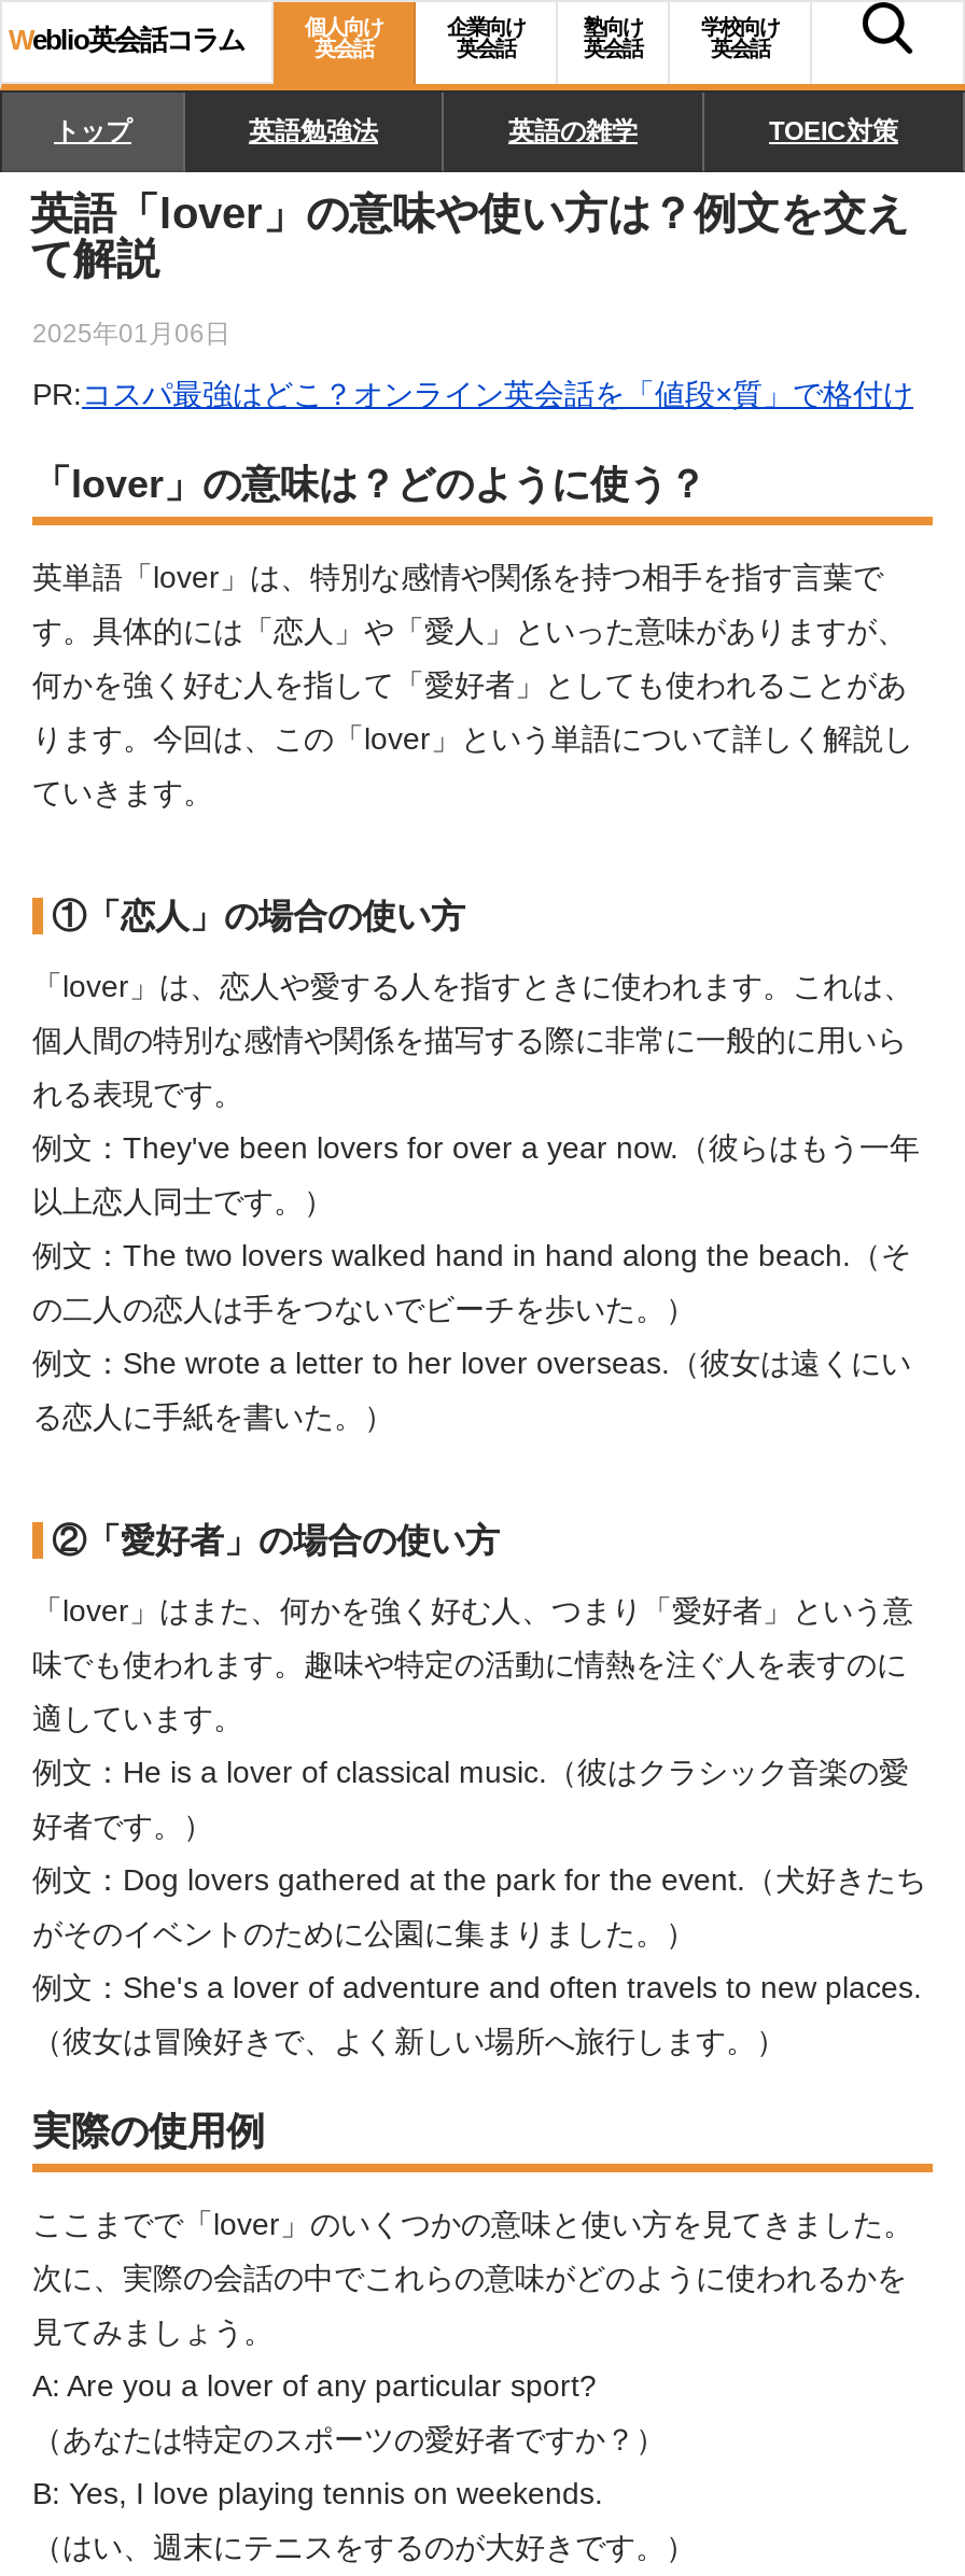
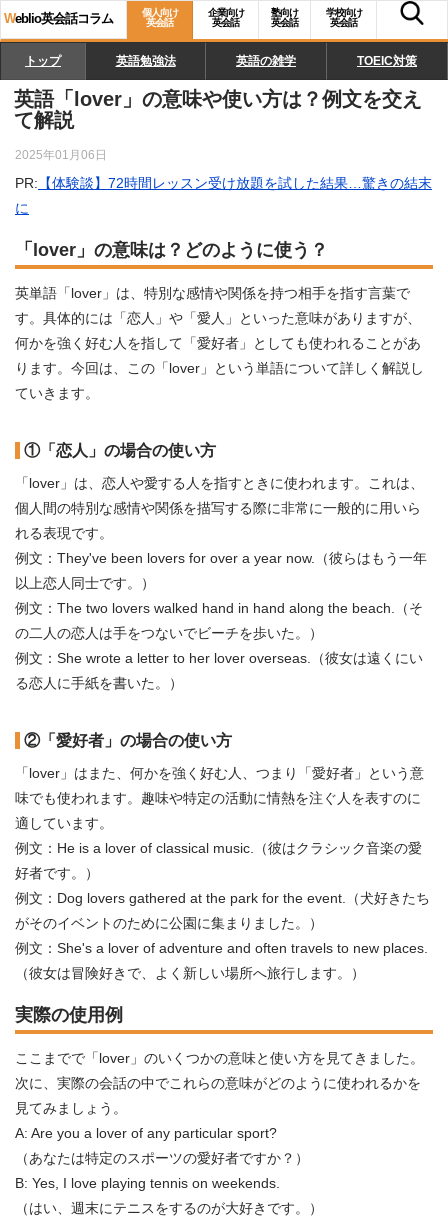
- PR:コスパ最強はどこ？オンライン英会話を「値段×質」で格付け
+ PR:【体験談】72時間レッスン受け放題を試した結果…驚きの結末
+ に
